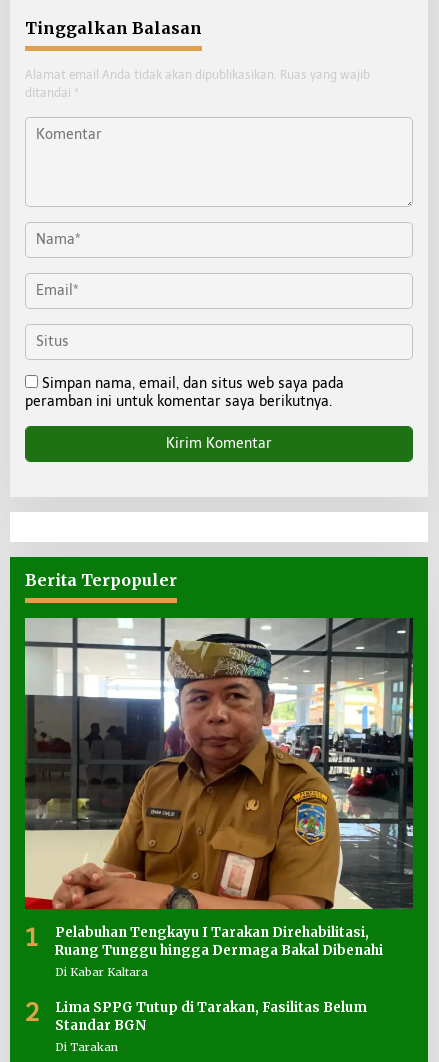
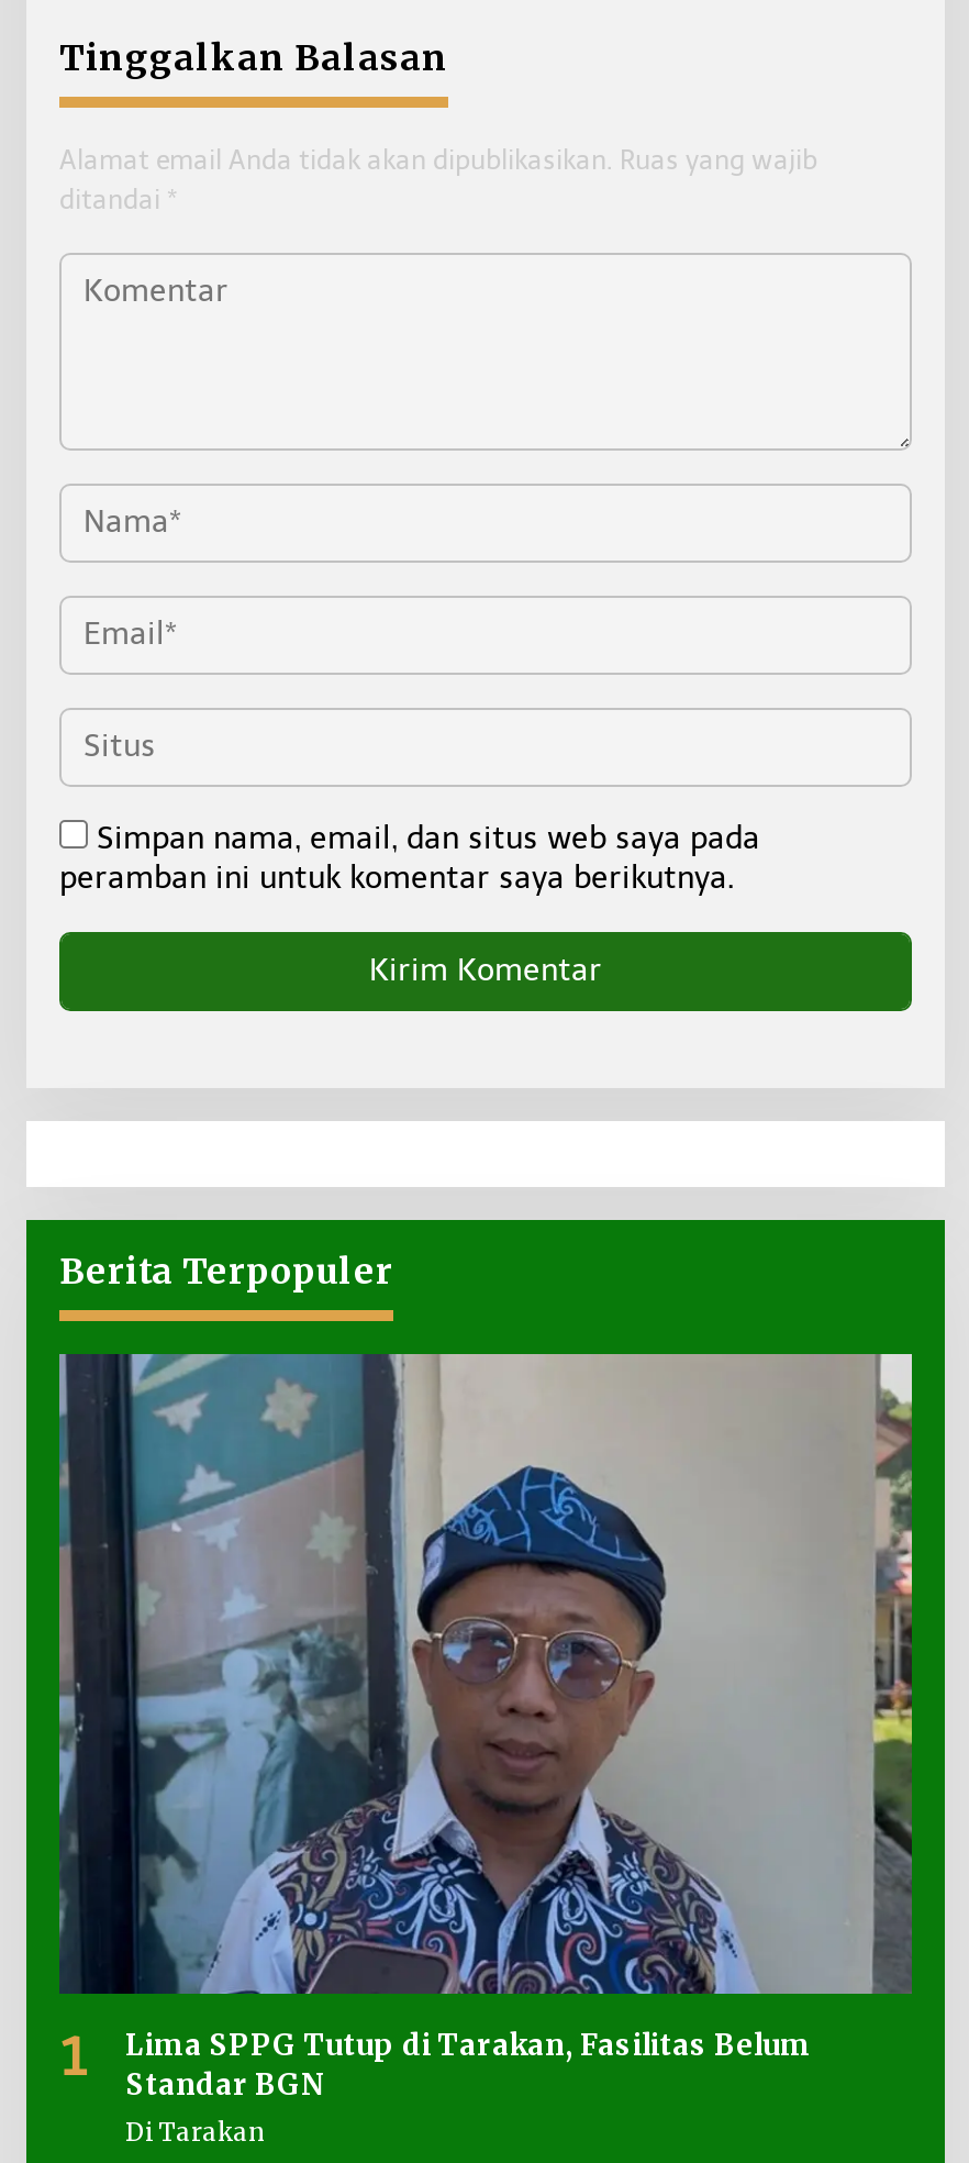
- [image]
+ [image]

- Pelabuhan Tengkayu I Tarakan Direhabilitasi,
- Ruang Tunggu hingga Dermaga Bakal Dibenahi
- Di Kabar Kaltara
- 2
